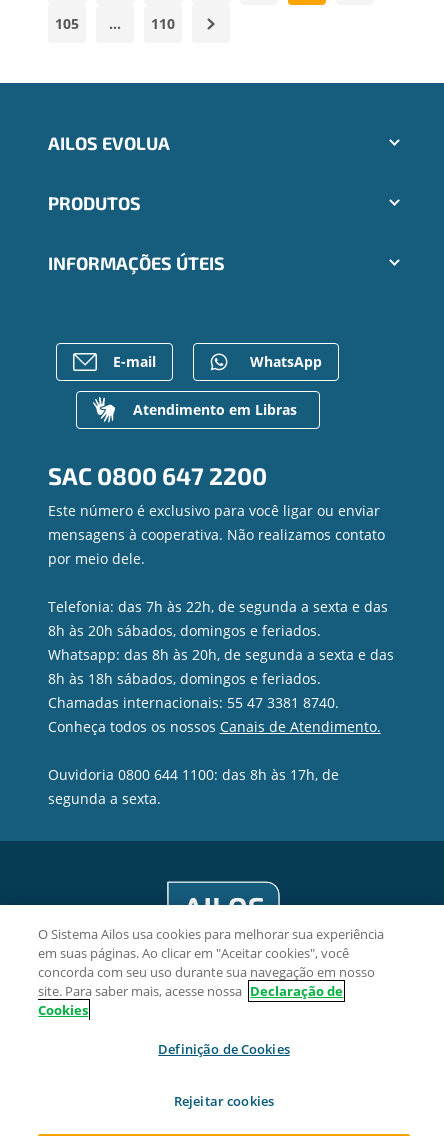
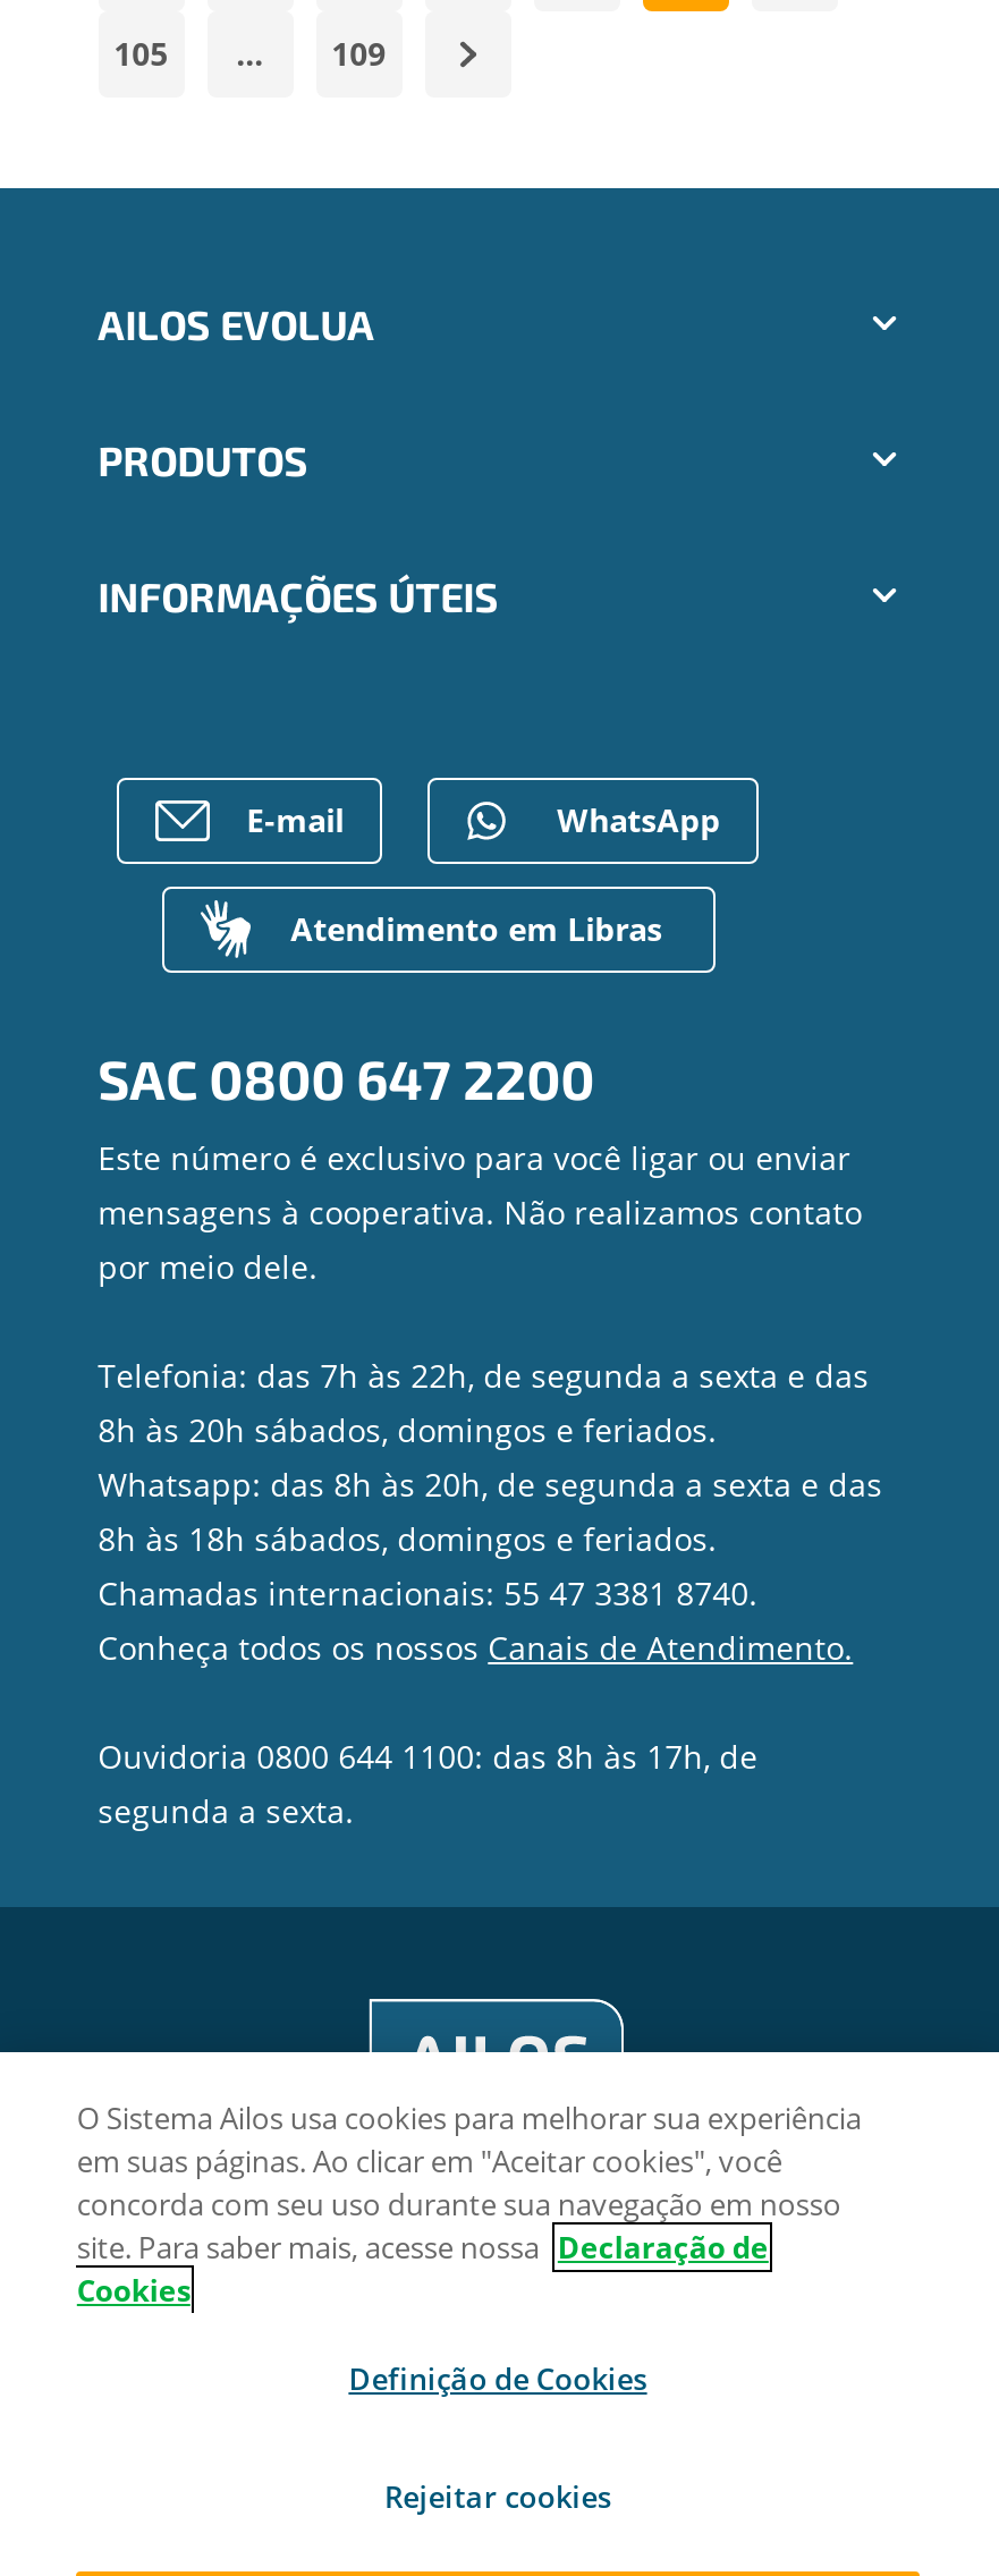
- 110
+ 109
